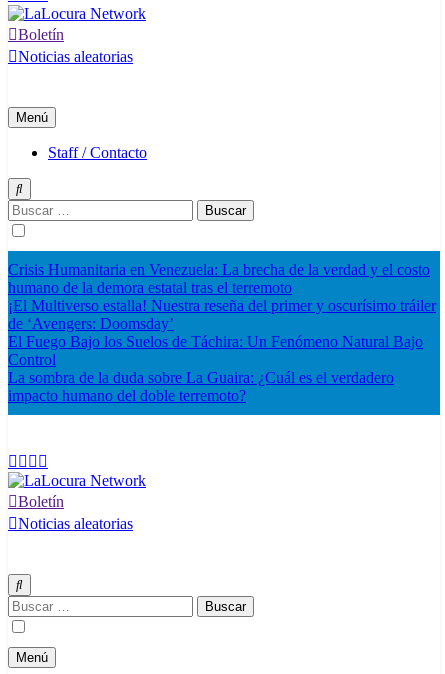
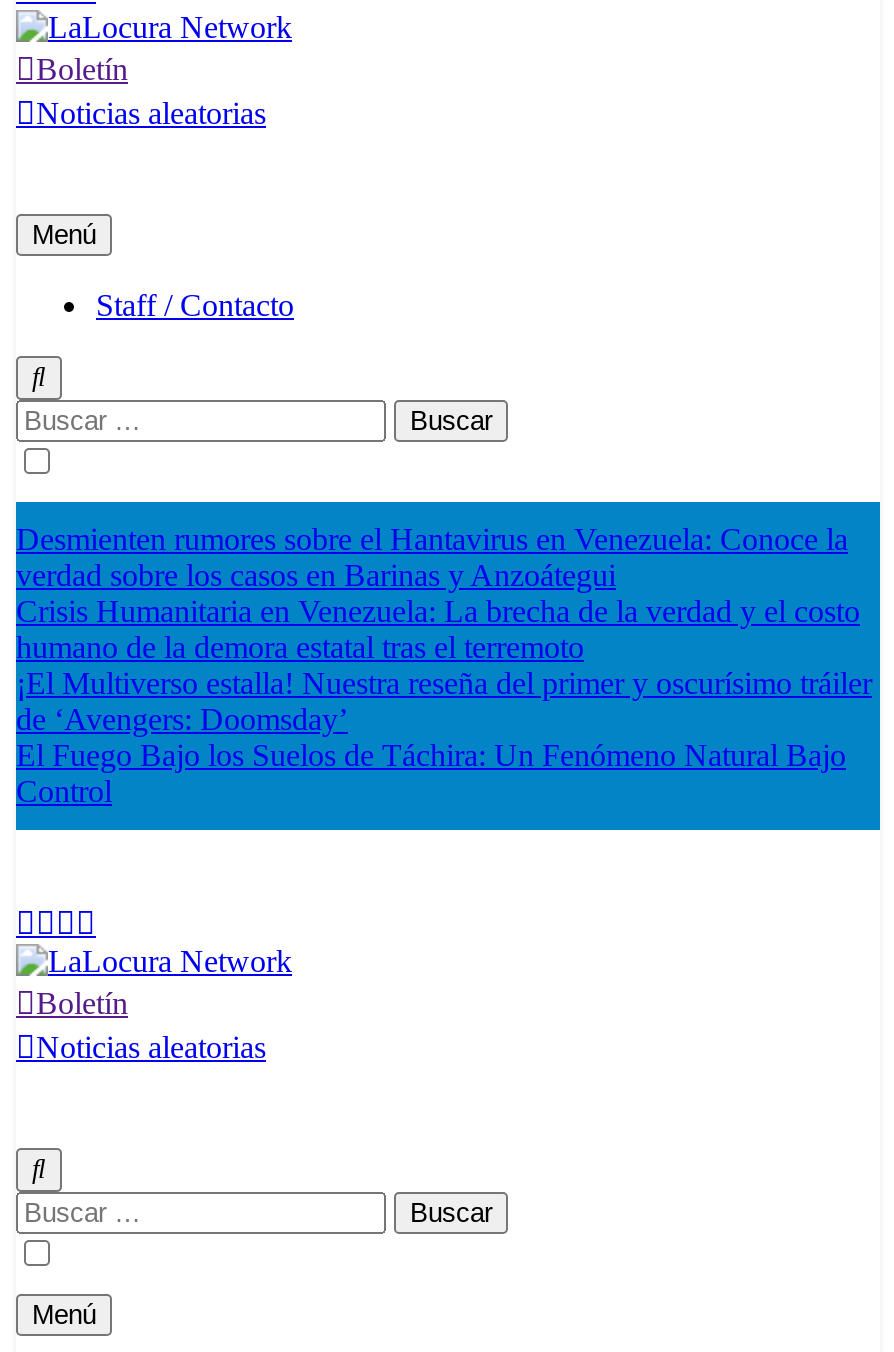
+ Desmienten rumores sobre el Hantavirus en Venezuela: Conoce la
+ verdad sobre los casos en Barinas y Anzoátegui

moved down: Crisis Humanitaria en Venezuela: La brecha de la verdad y el costo | humano de la demora estatal tras el terremoto | ¡El Multiverso estalla! Nuestra reseña del primer y oscurísimo tráiler | de ‘Avengers: Doomsday’ | El Fuego Bajo los Suelos de Táchira: Un Fenómeno Natural Bajo

- La sombra de la duda sobre La Guaira: ¿Cuál es el verdadero
- impacto humano del doble terremoto?
